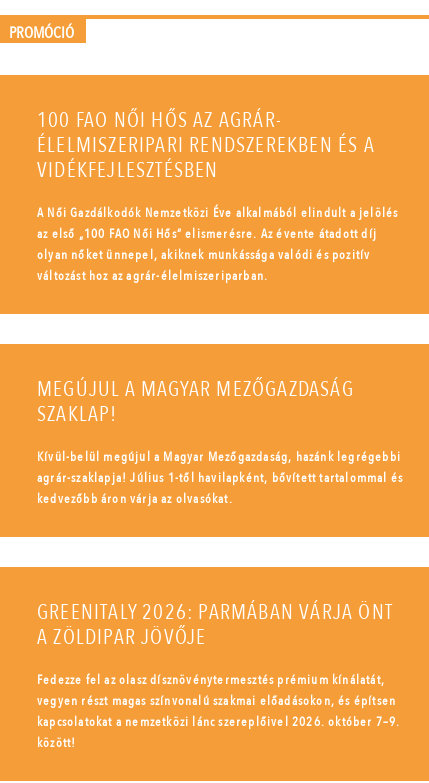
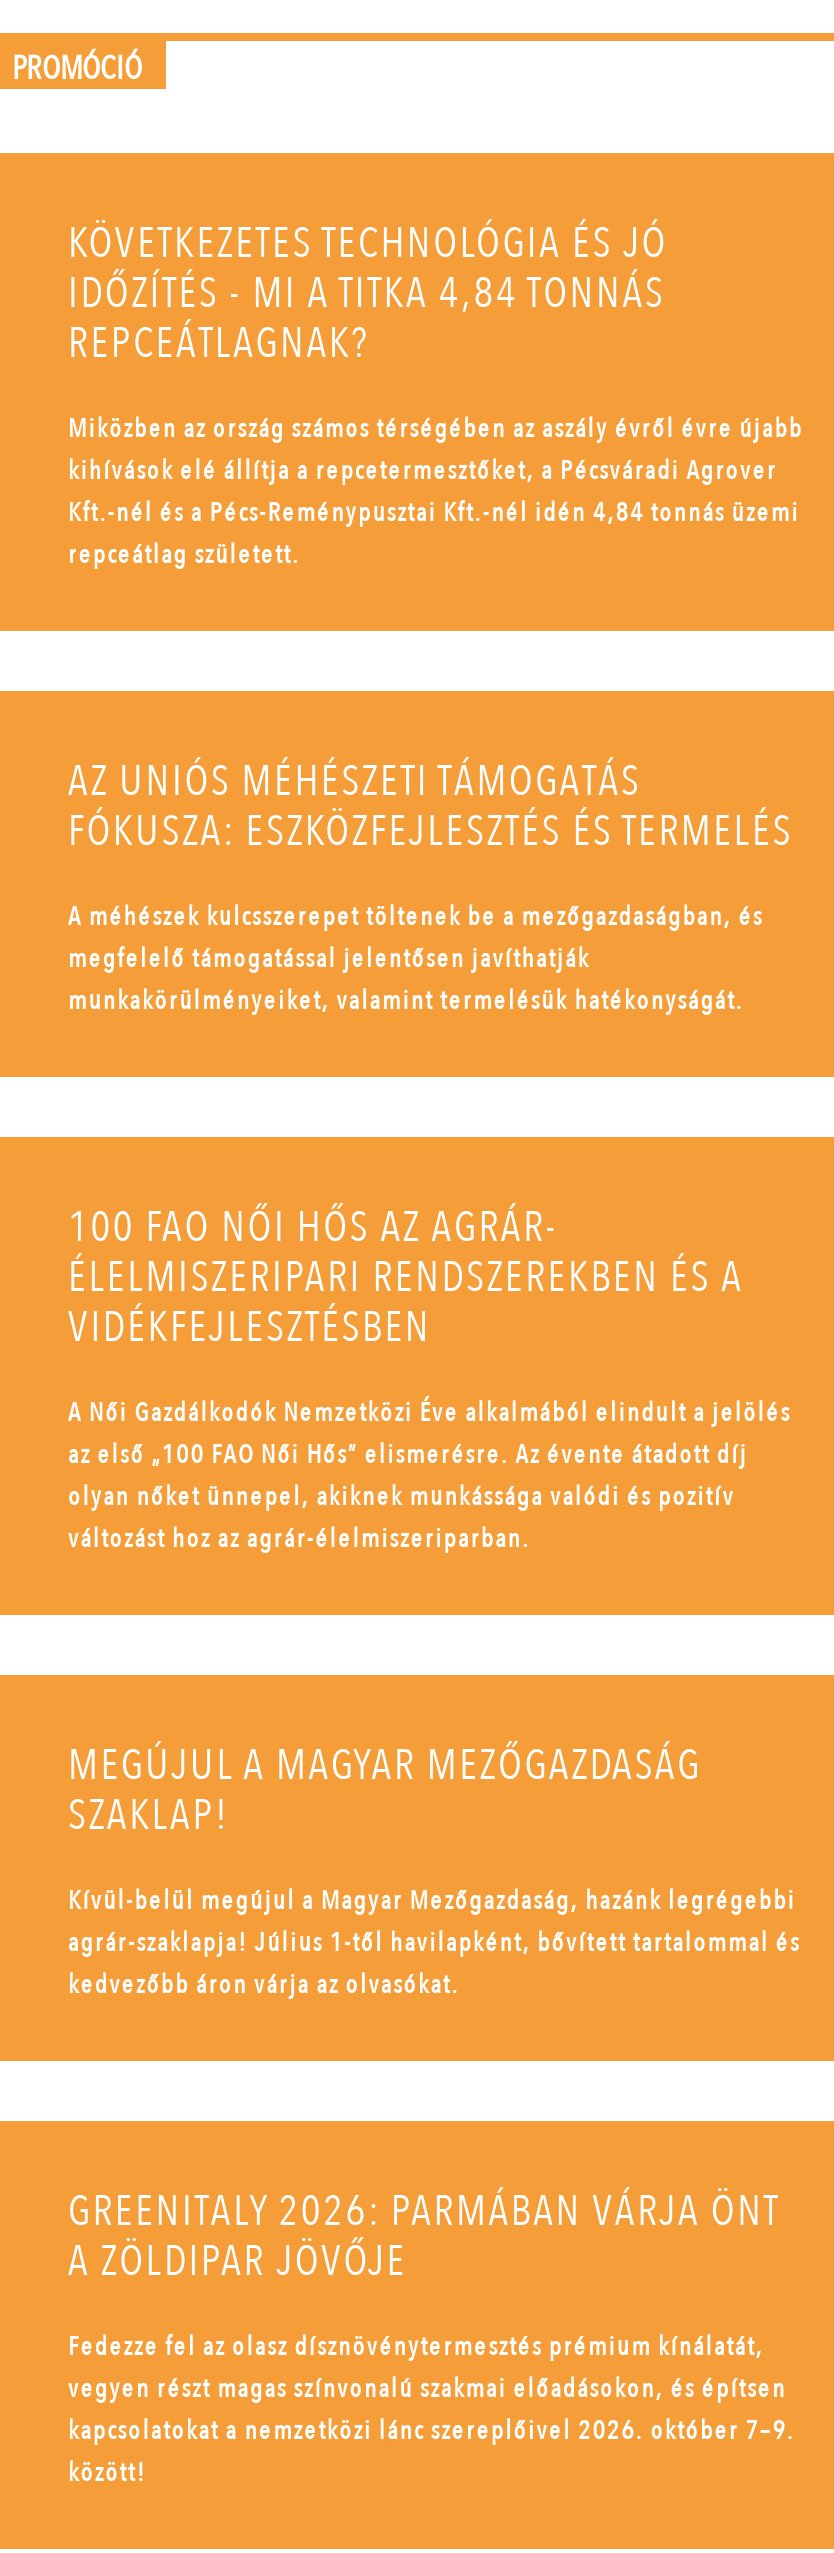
+ KÖVETKEZETES TECHNOLÓGIA ÉS JÓ
+ IDŐZÍTÉS - MI A TITKA 4,84 TONNÁS
+ REPCEÁTLAGNAK?
+ Miközben az ország számos térségében az aszály évről évre újabb
+ kihívások elé állítja a repcetermesztőket, a Pécsváradi Agrover
+ Kft.-nél és a Pécs-Reménypusztai Kft.-nél idén 4,84 tonnás üzemi
+ repceátlag született.

+ AZ UNIÓS MÉHÉSZETI TÁMOGATÁS
+ FÓKUSZA: ESZKÖZFEJLESZTÉS ÉS TERMELÉS
+ A méhészek kulcsszerepet töltenek be a mezőgazdaságban, és
+ megfelelő támogatással jelentősen javíthatják
+ munkakörülményeiket, valamint termelésük hatékonyságát.
